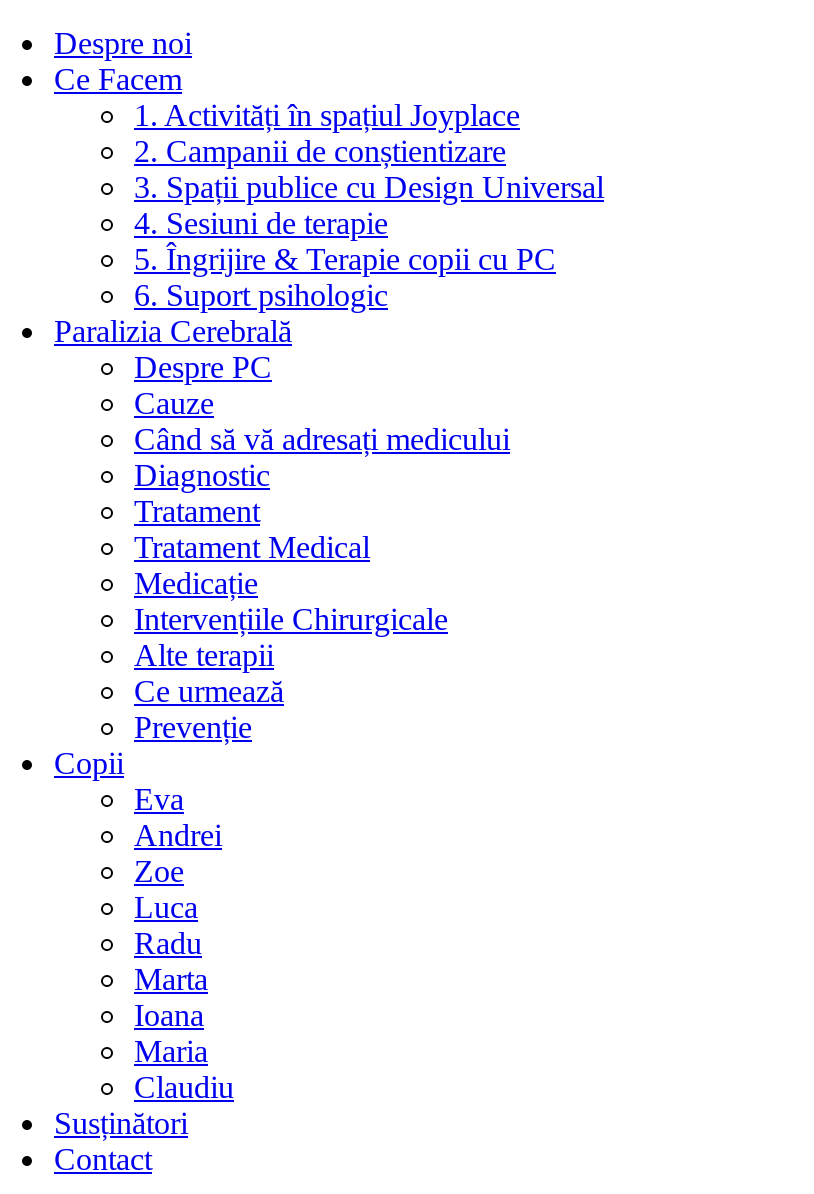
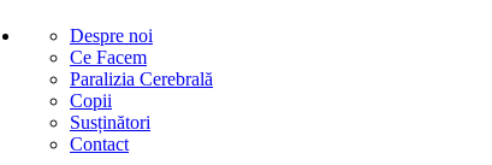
- 1. Activități în spațiul Joyplace
- 2. Campanii de conștientizare
- 3. Spații publice cu Design Universal
- 4. Sesiuni de terapie
- 5. Îngrijire & Terapie copii cu PC
- 6. Suport psihologic

- Despre PC
- Cauze
- Când să vă adresați medicului
- Diagnostic
- Tratament
- Tratament Medical
- Medicație
- Intervențiile Chirurgicale
- Alte terapii
- Ce urmează
- Prevenție

- Eva
- Andrei
- Zoe
- Luca
- Radu
- Marta
- Ioana
- Maria
- Claudiu
